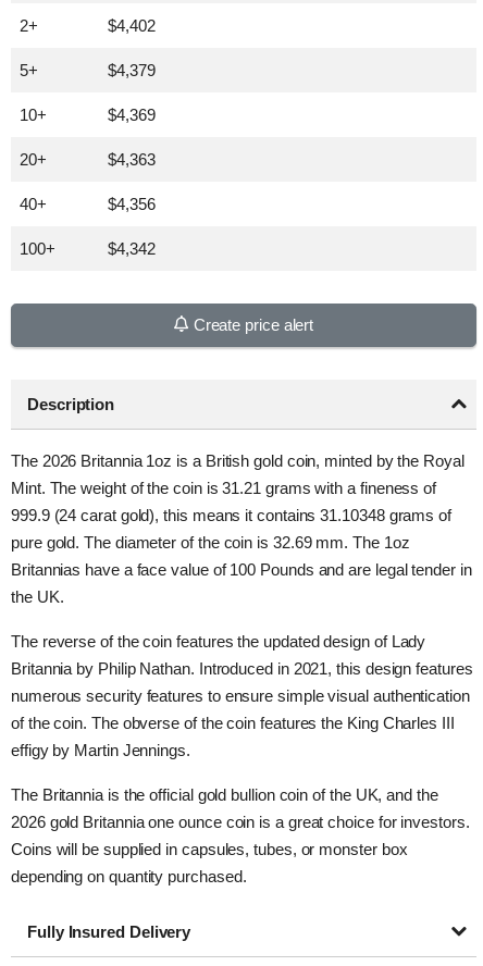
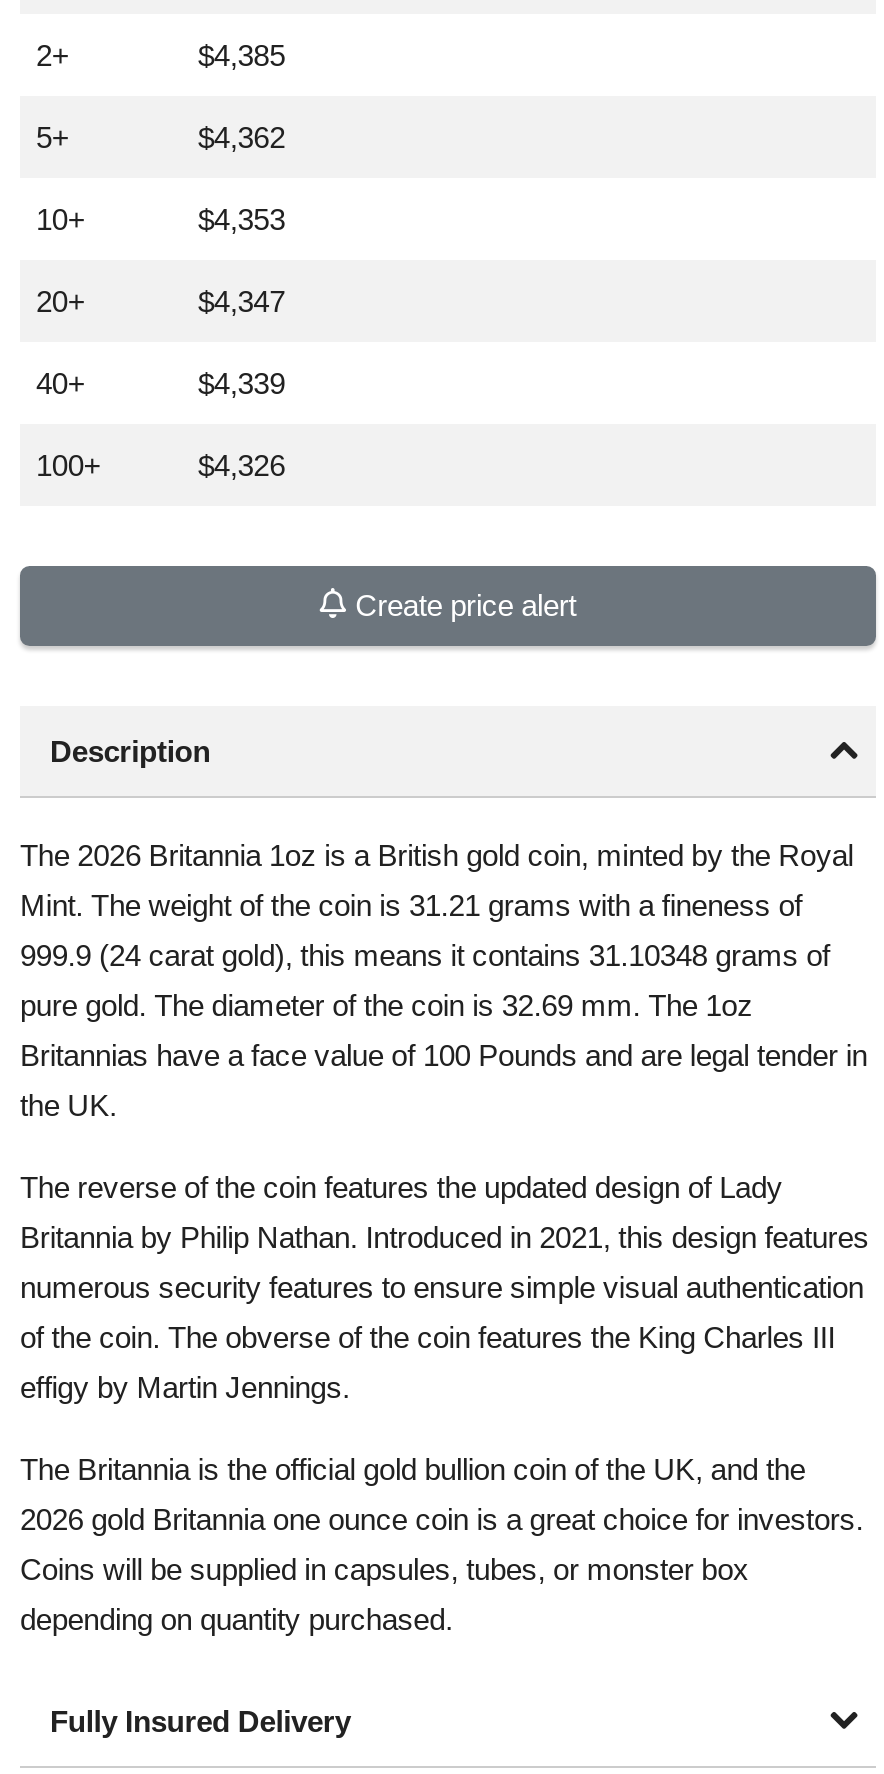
- $4,402
+ $4,385

- $4,379
+ $4,362

- $4,369
+ $4,353

- $4,363
+ $4,347

- $4,356
+ $4,339

- $4,342
+ $4,326
